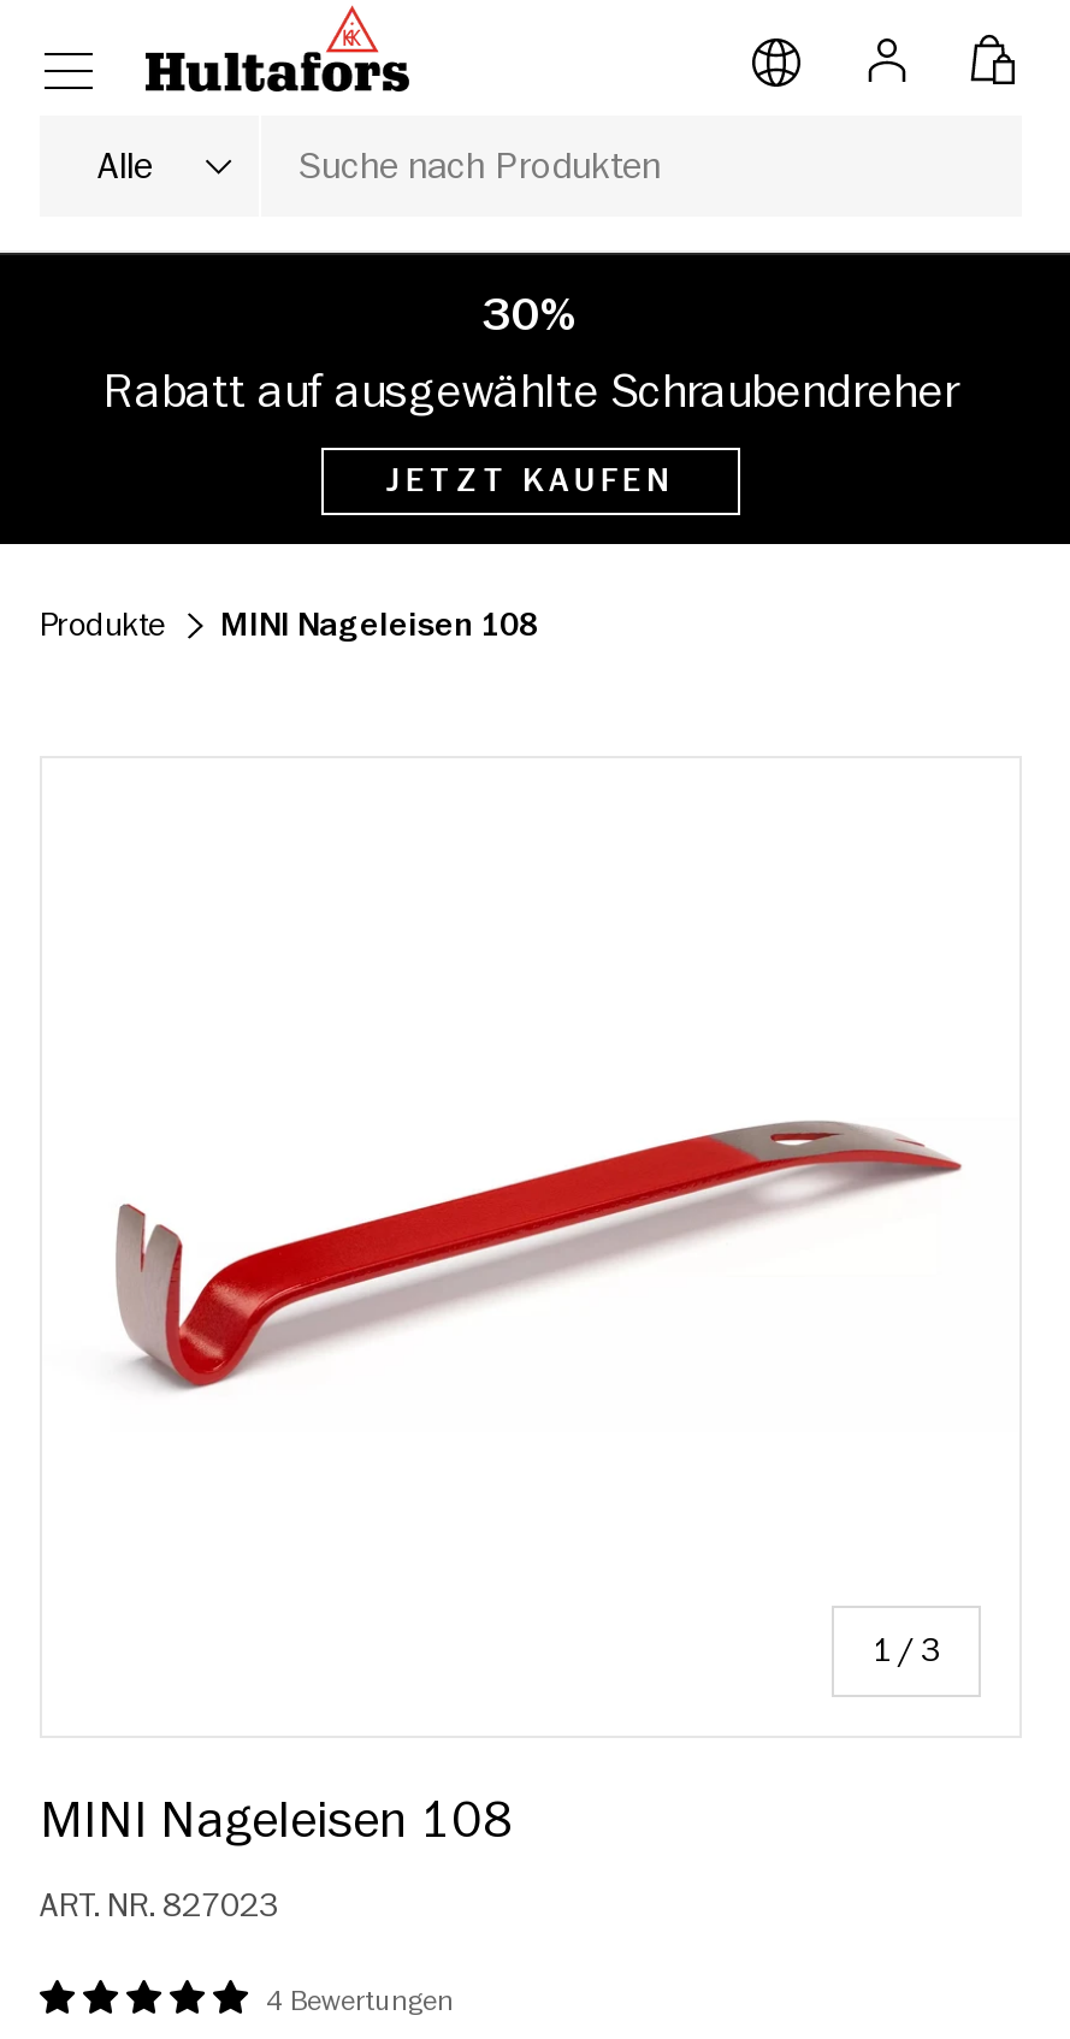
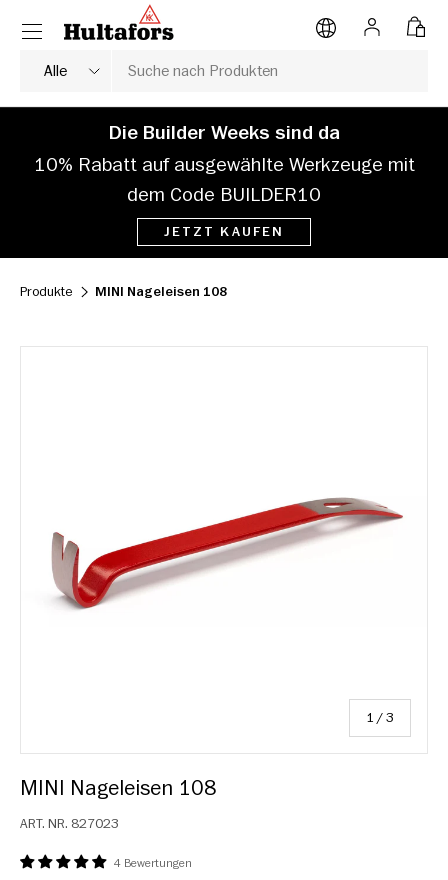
- 30%
- Rabatt auf ausgewählte Schraubendreher
+ Die Builder Weeks sind da
+ 10% Rabatt auf ausgewählte Werkzeuge mit
+ dem Code BUILDER10
